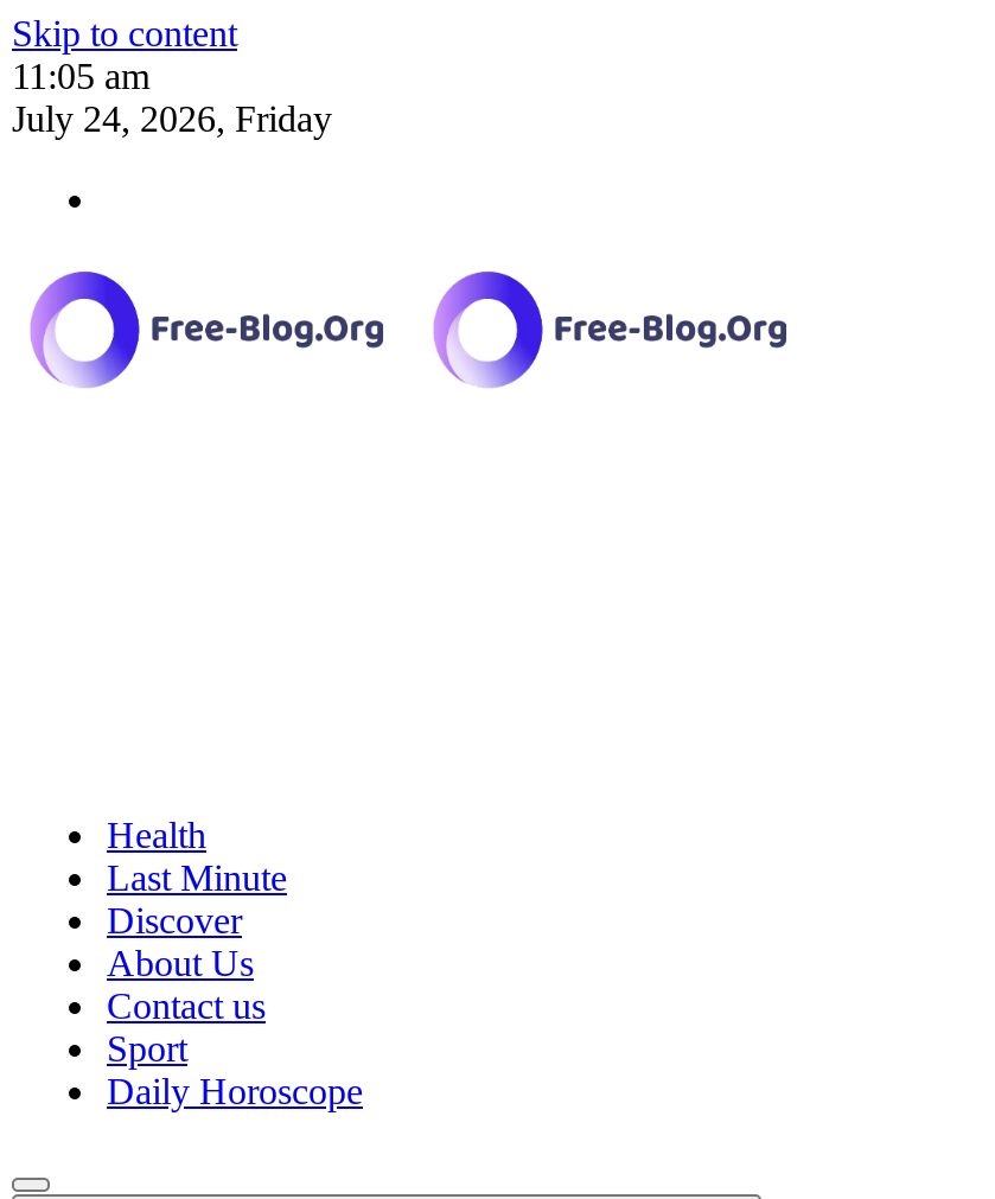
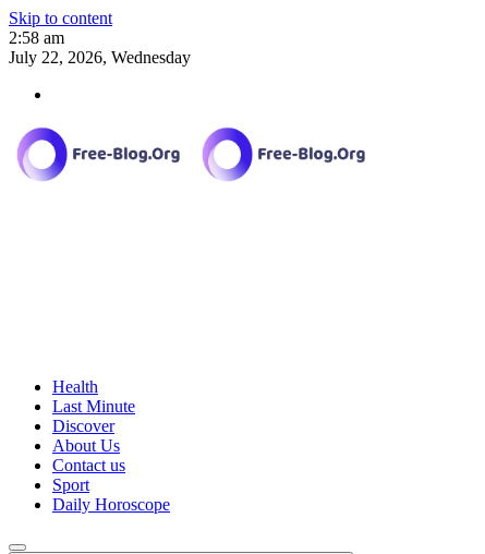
- 11:05 am
+ 2:58 am

- July 24, 2026, Friday
+ July 22, 2026, Wednesday
